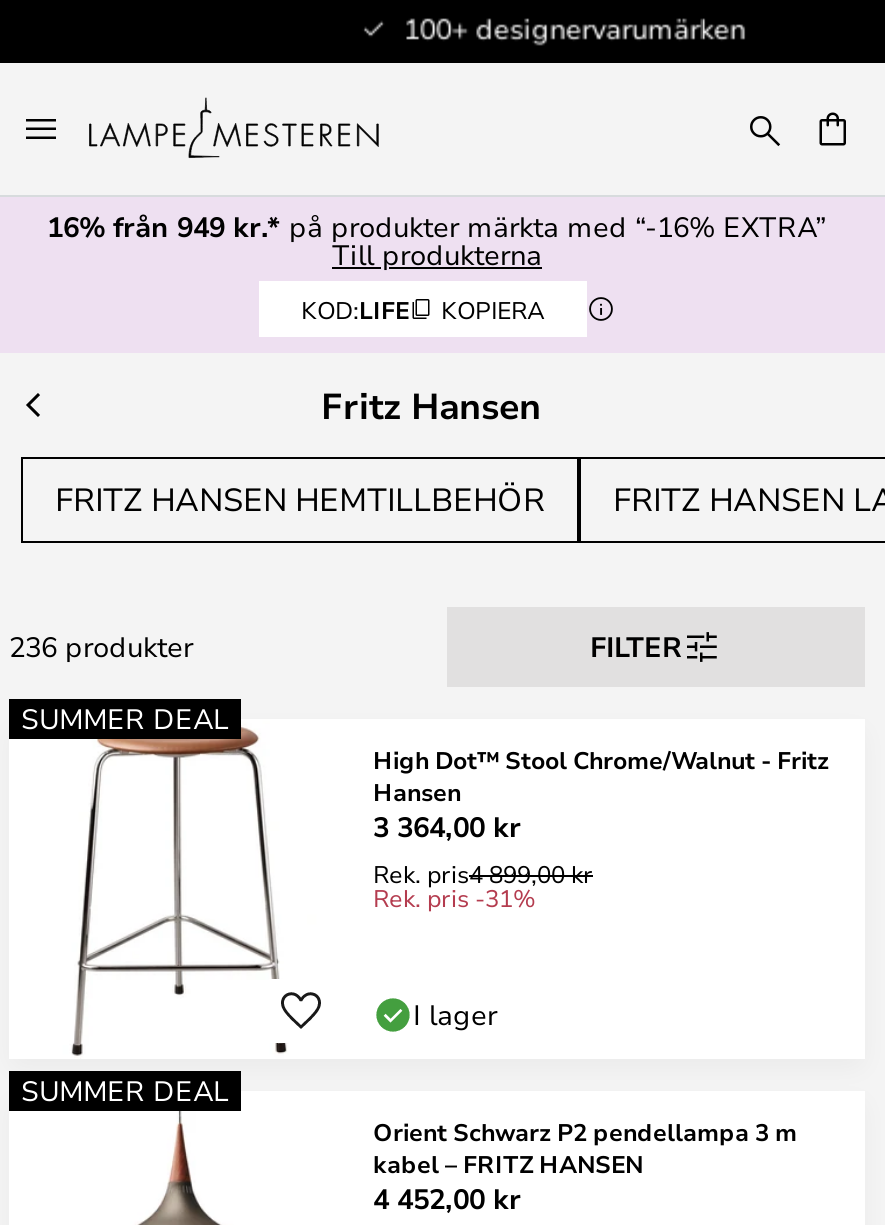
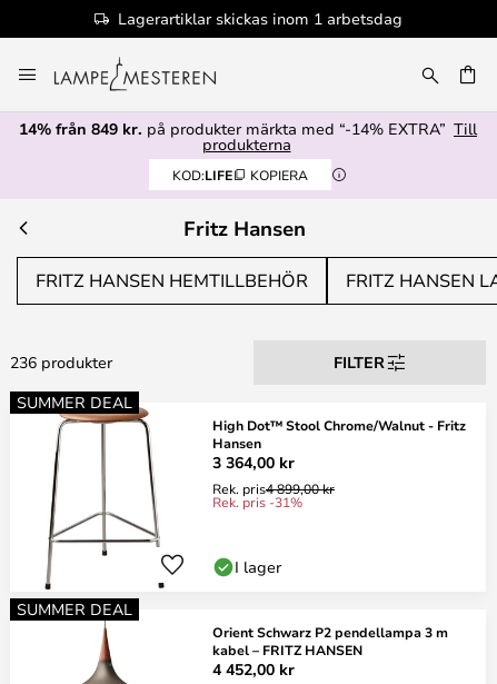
- 100+ designervarumärken
+ Lagerartiklar skickas inom 1 arbetsdag

- 16% från 949 kr.* på produkter märkta med “-16% EXTRA”
- Till produkterna
+ 14% från 849 kr. på produkter märkta med “-14% EXTRA” Till
+ produkterna
